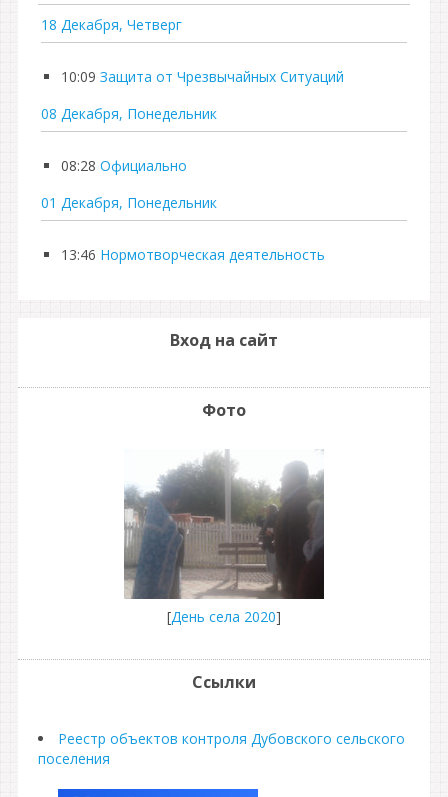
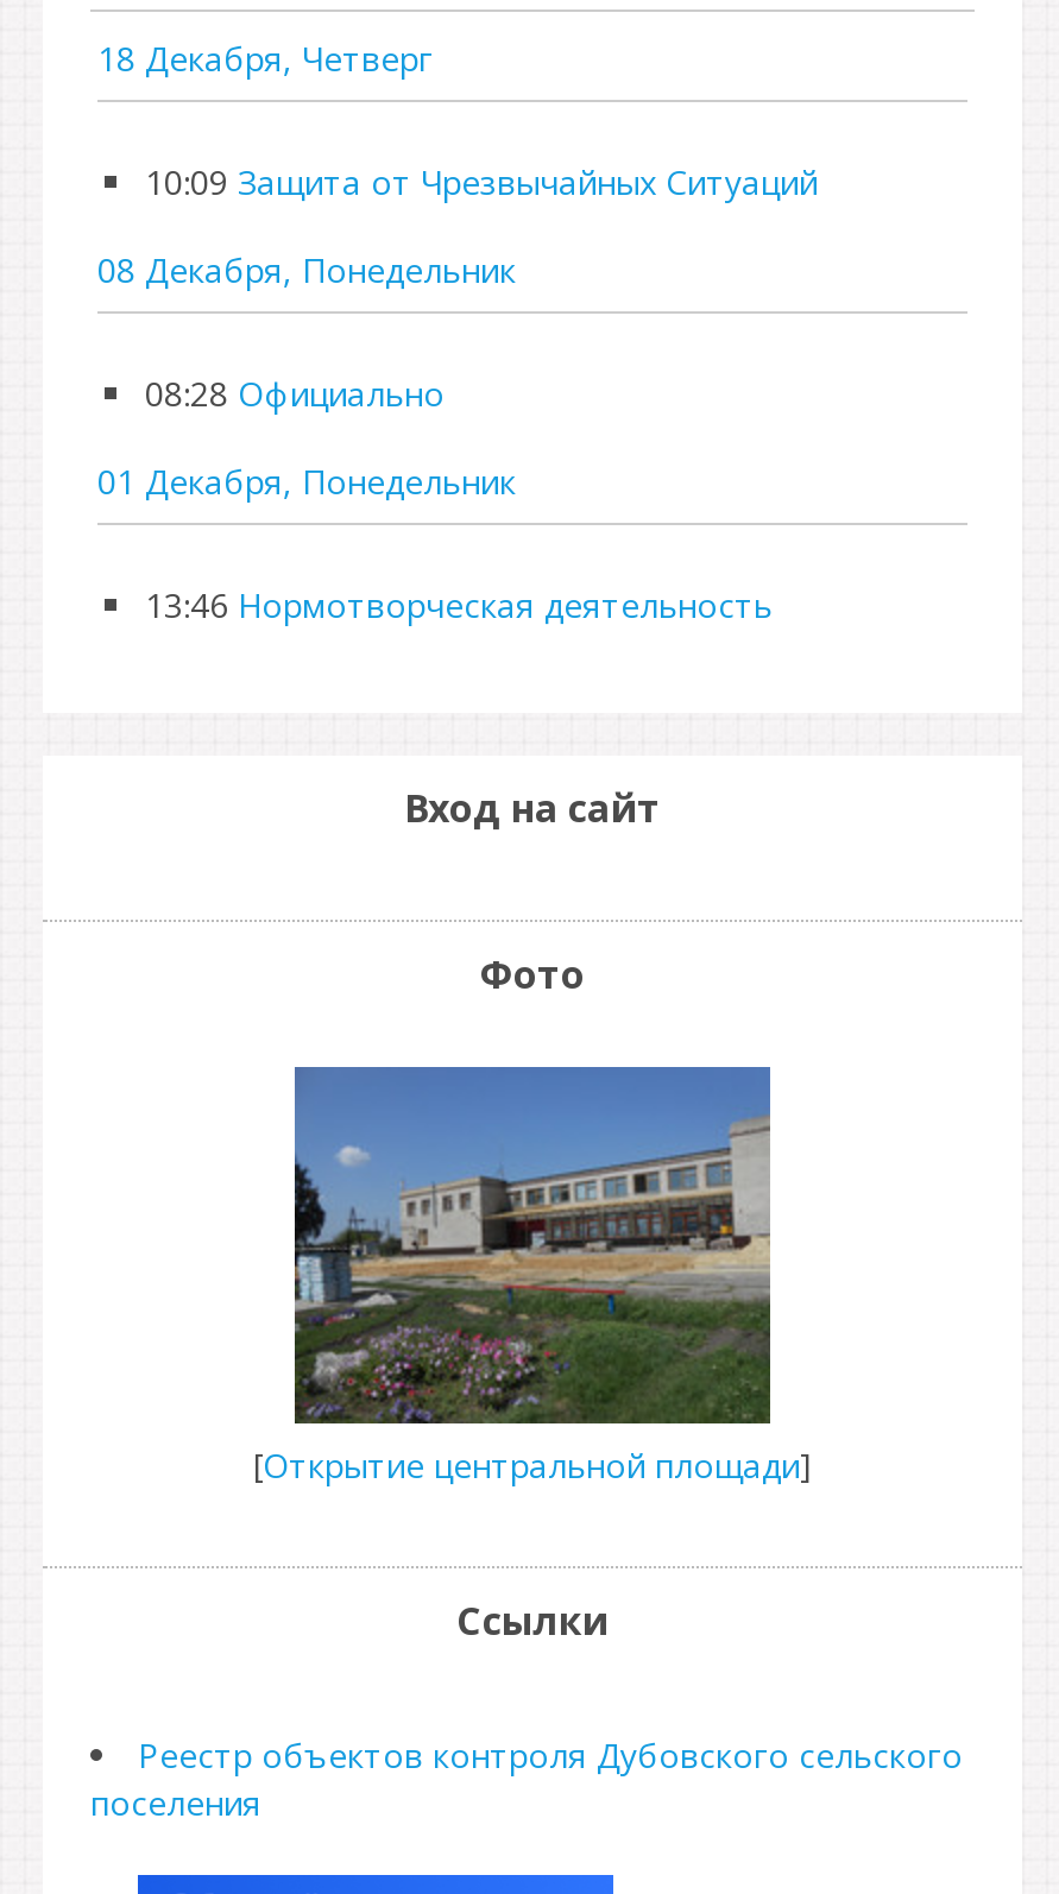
- [image]
- [День села 2020]
+ [image]
+ [Открытие центральной площади]
